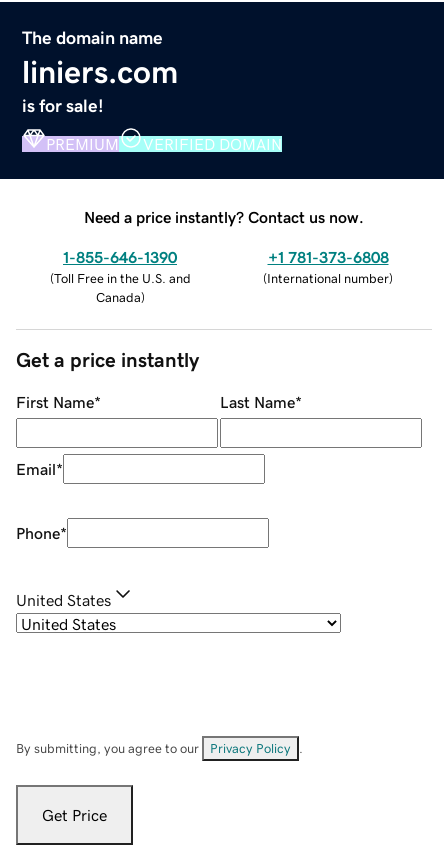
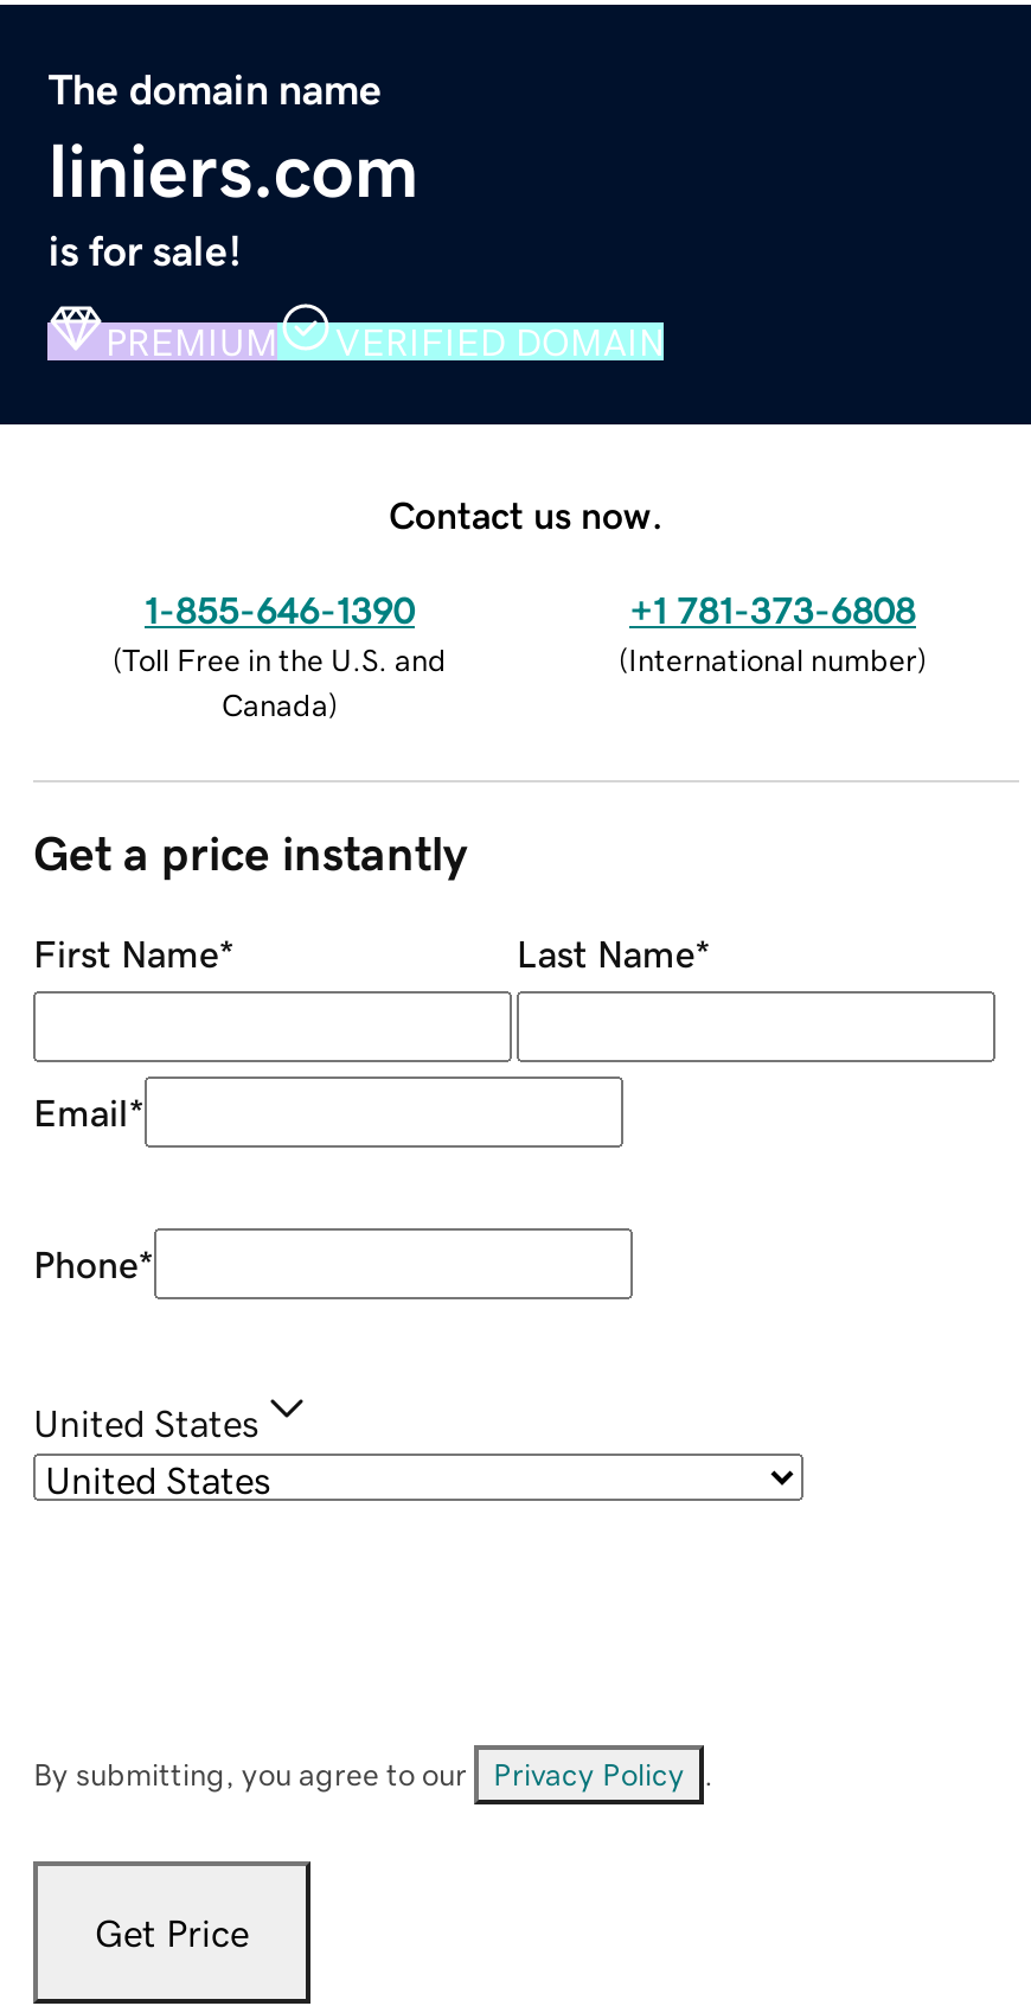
- Need a price instantly? Contact us now.
+ Contact us now.
